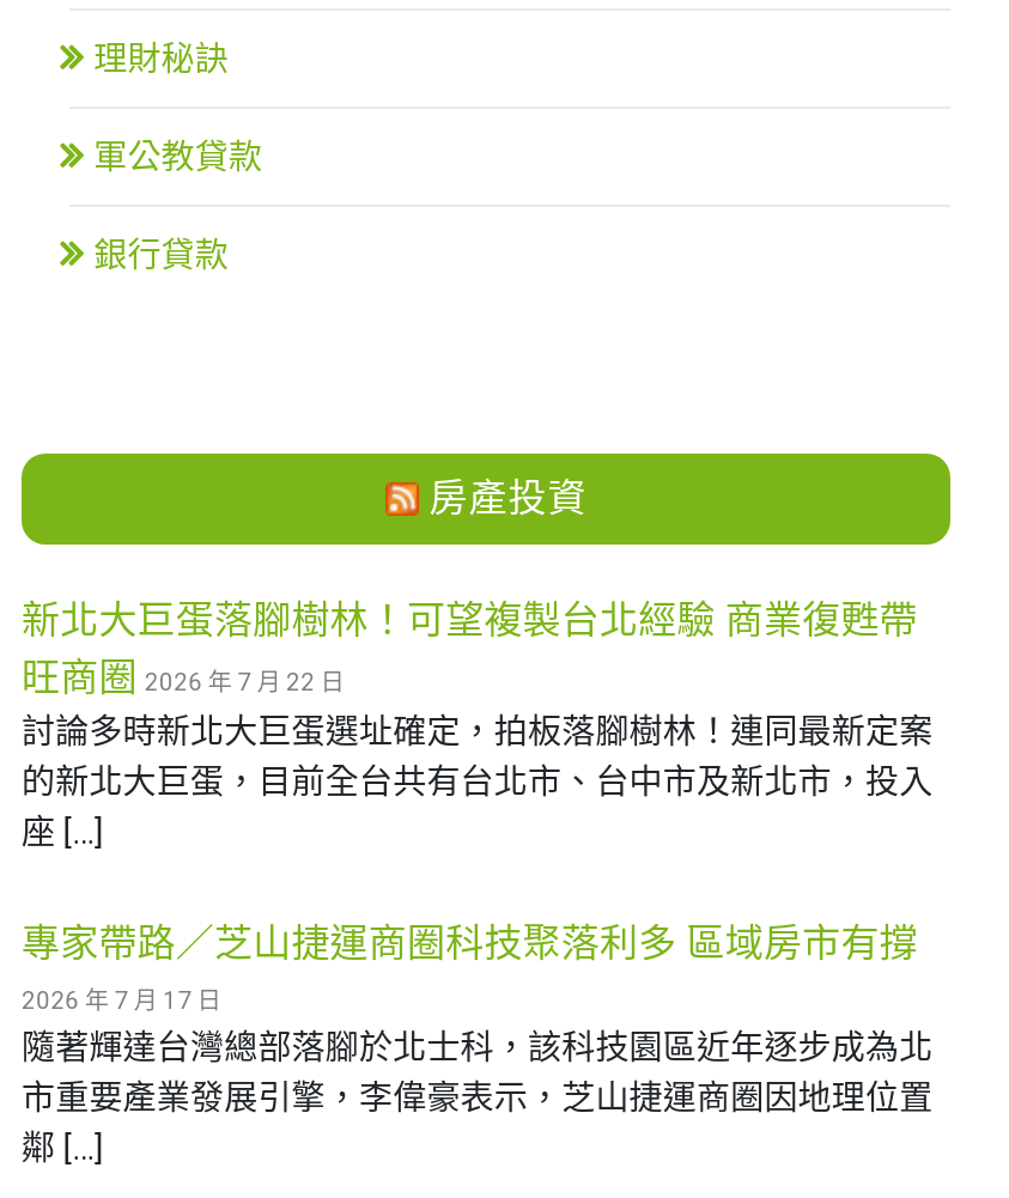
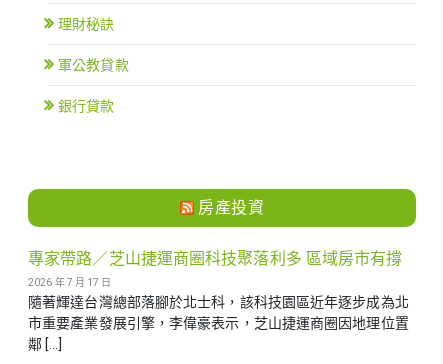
- 新北大巨蛋落腳樹林！可望複製台北經驗 商業復甦帶
- 旺商圈 2026 年 7 月 22 日
- 討論多時新北大巨蛋選址確定，拍板落腳樹林！連同最新定案
- 的新北大巨蛋，目前全台共有台北市、台中市及新北市，投入
- 座 […]
